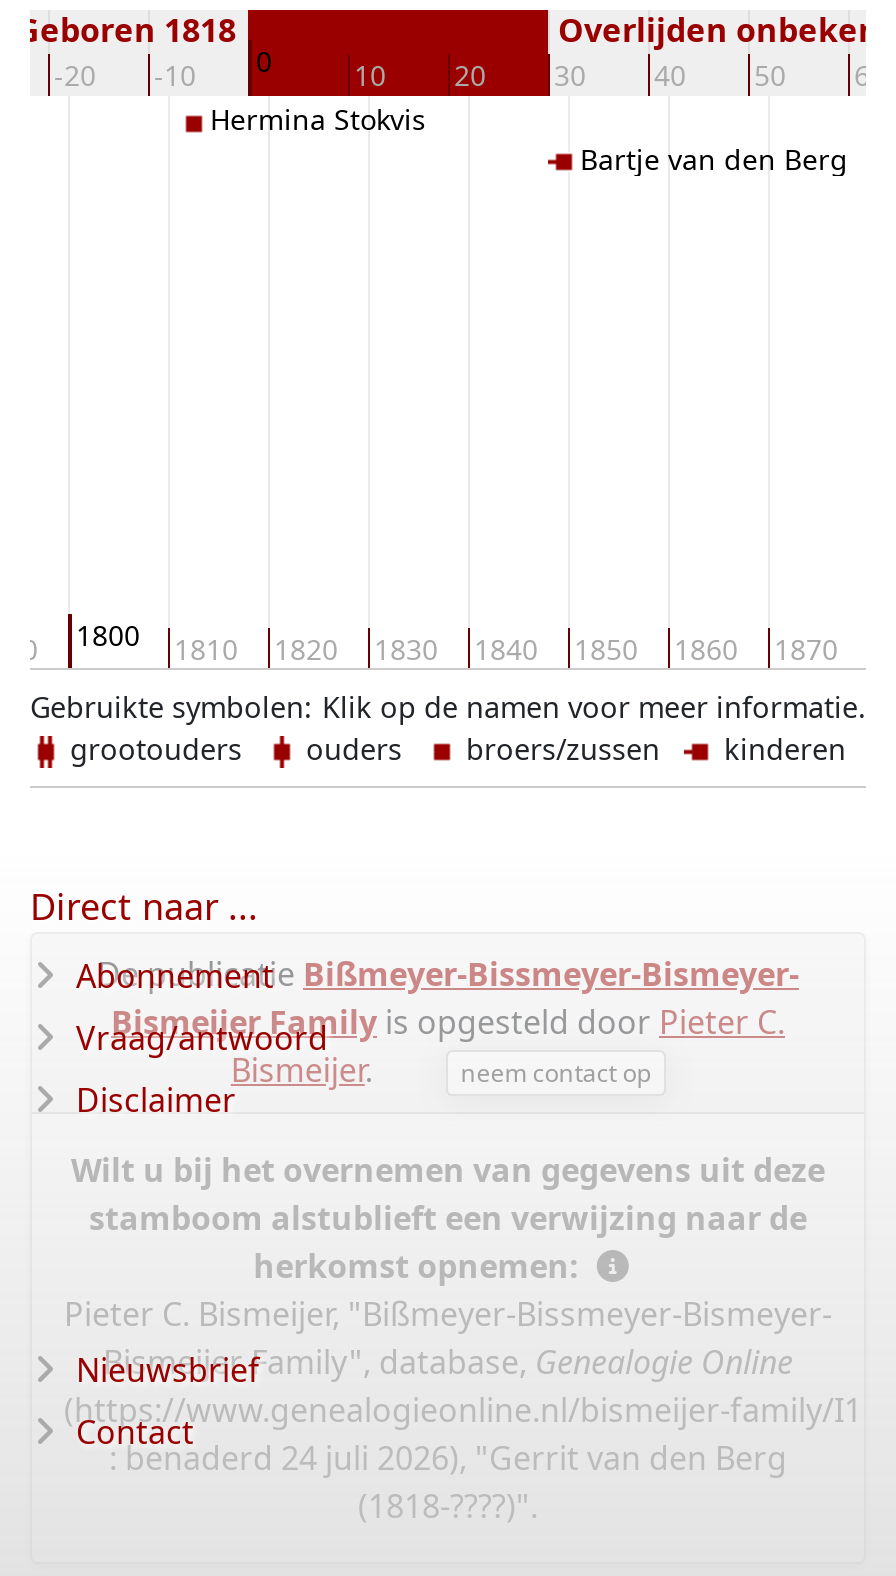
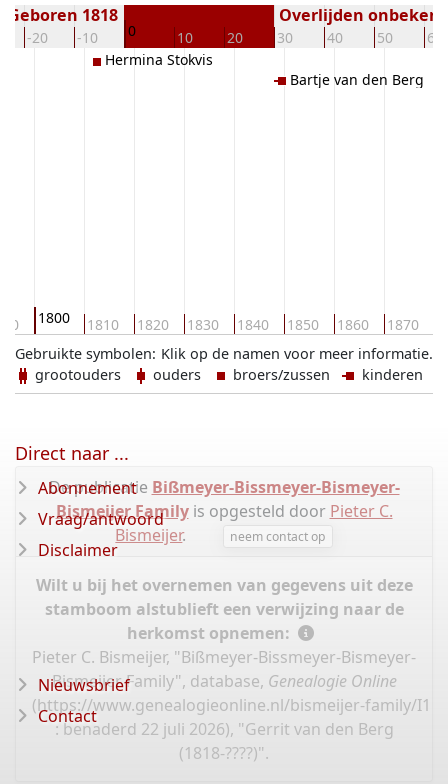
- : benaderd 24 juli 2026), "Gerrit van den Berg
+ : benaderd 22 juli 2026), "Gerrit van den Berg
